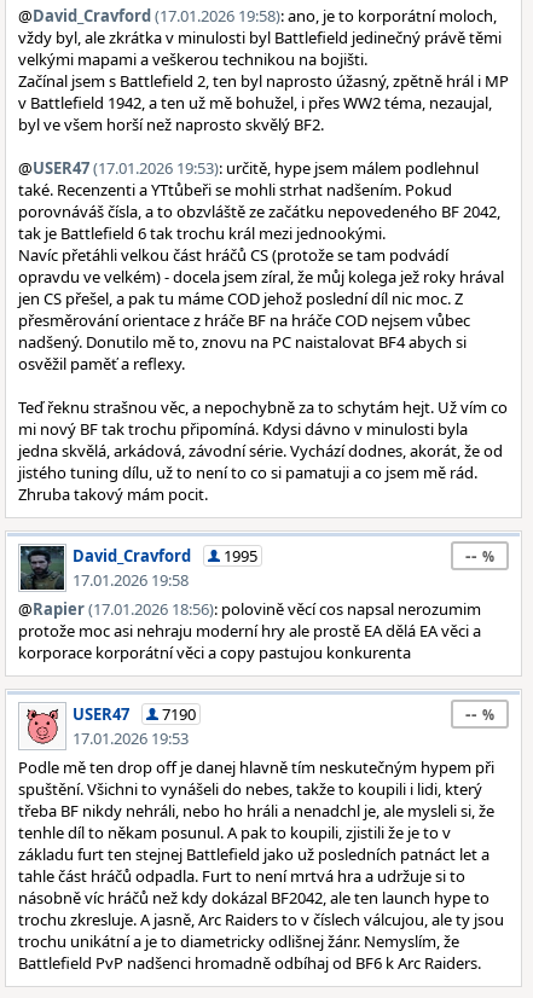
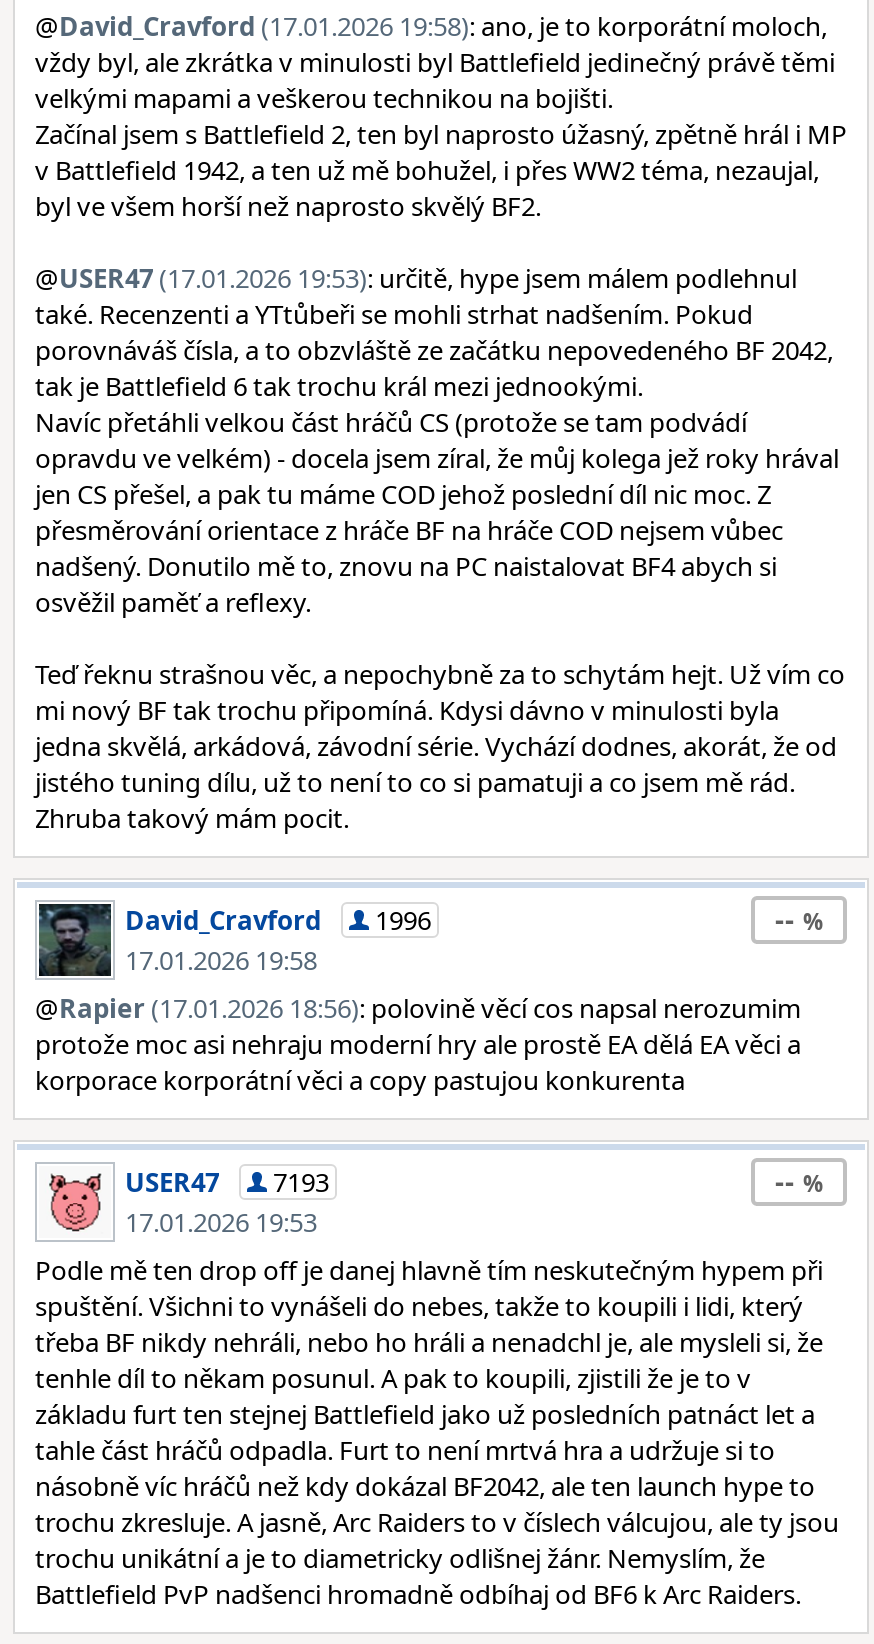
- David_Cravford 1995
+ David_Cravford 1996

- USER47 7190
+ USER47 7193
